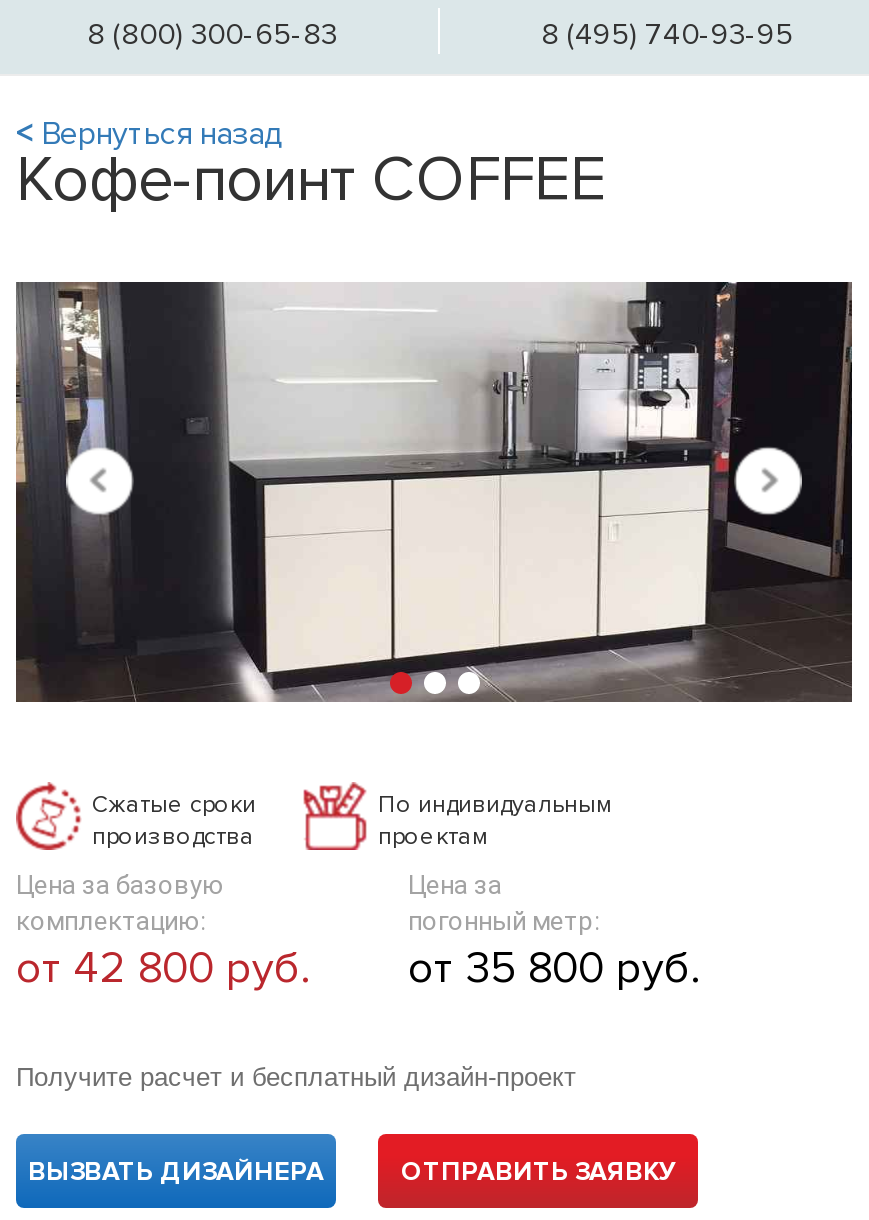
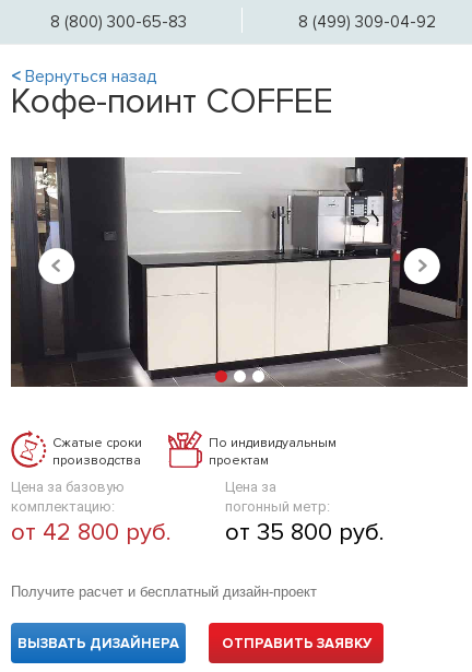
- 8 (495) 740-93-95
+ 8 (499) 309-04-92
